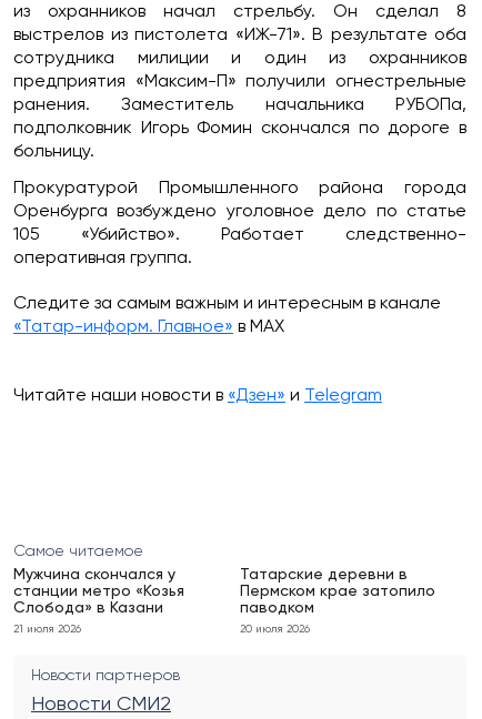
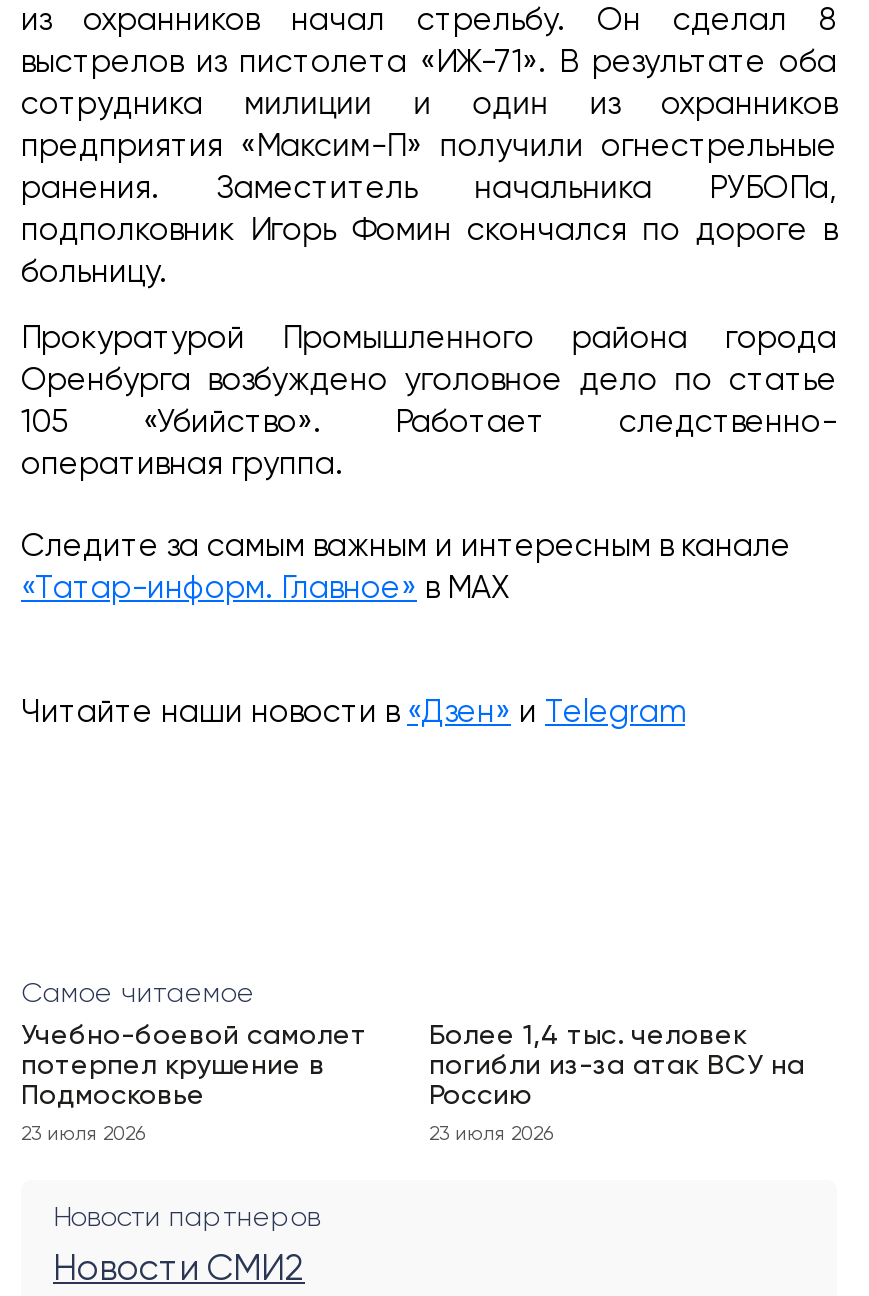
- Мужчина скончался у
- станции метро «Козья
- Слобода» в Казани
+ Учебно-боевой самолет
+ потерпел крушение в
+ Подмосковье

- Татарские деревни в
- Пермском крае затопило
- паводком
+ Более 1,4 тыс. человек
+ погибли из-за атак ВСУ на
+ Россию

- 21 июля 2026
+ 23 июля 2026

- 20 июля 2026
+ 23 июля 2026
